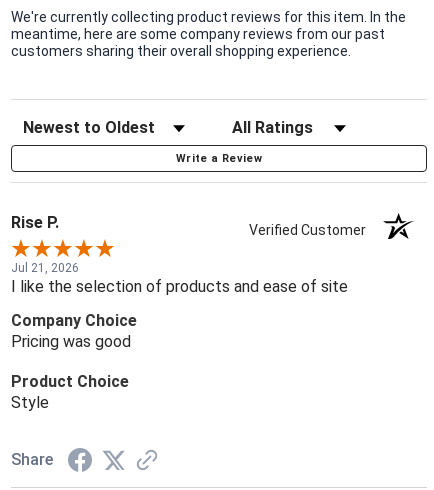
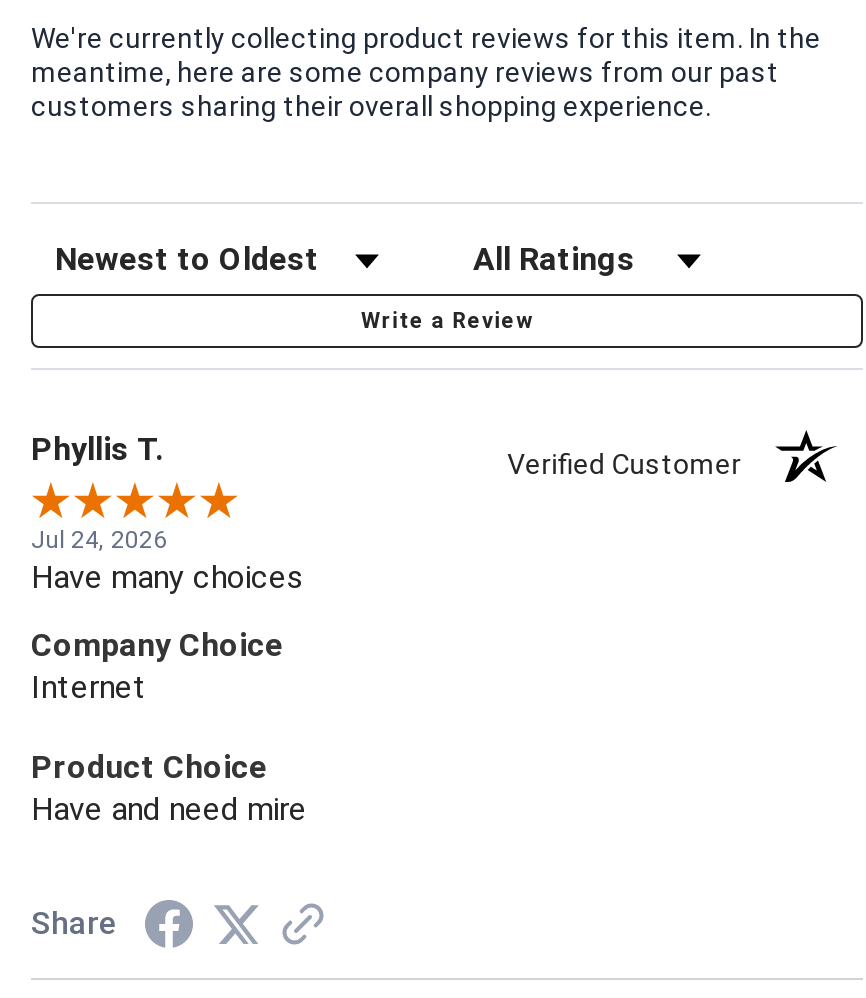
- Rise P.
+ Phyllis T.

- Jul 21, 2026
- I like the selection of products and ease of site
+ Jul 24, 2026
+ Have many choices

- Pricing was good
+ Internet

- Style
+ Have and need mire
